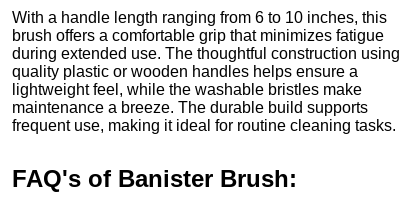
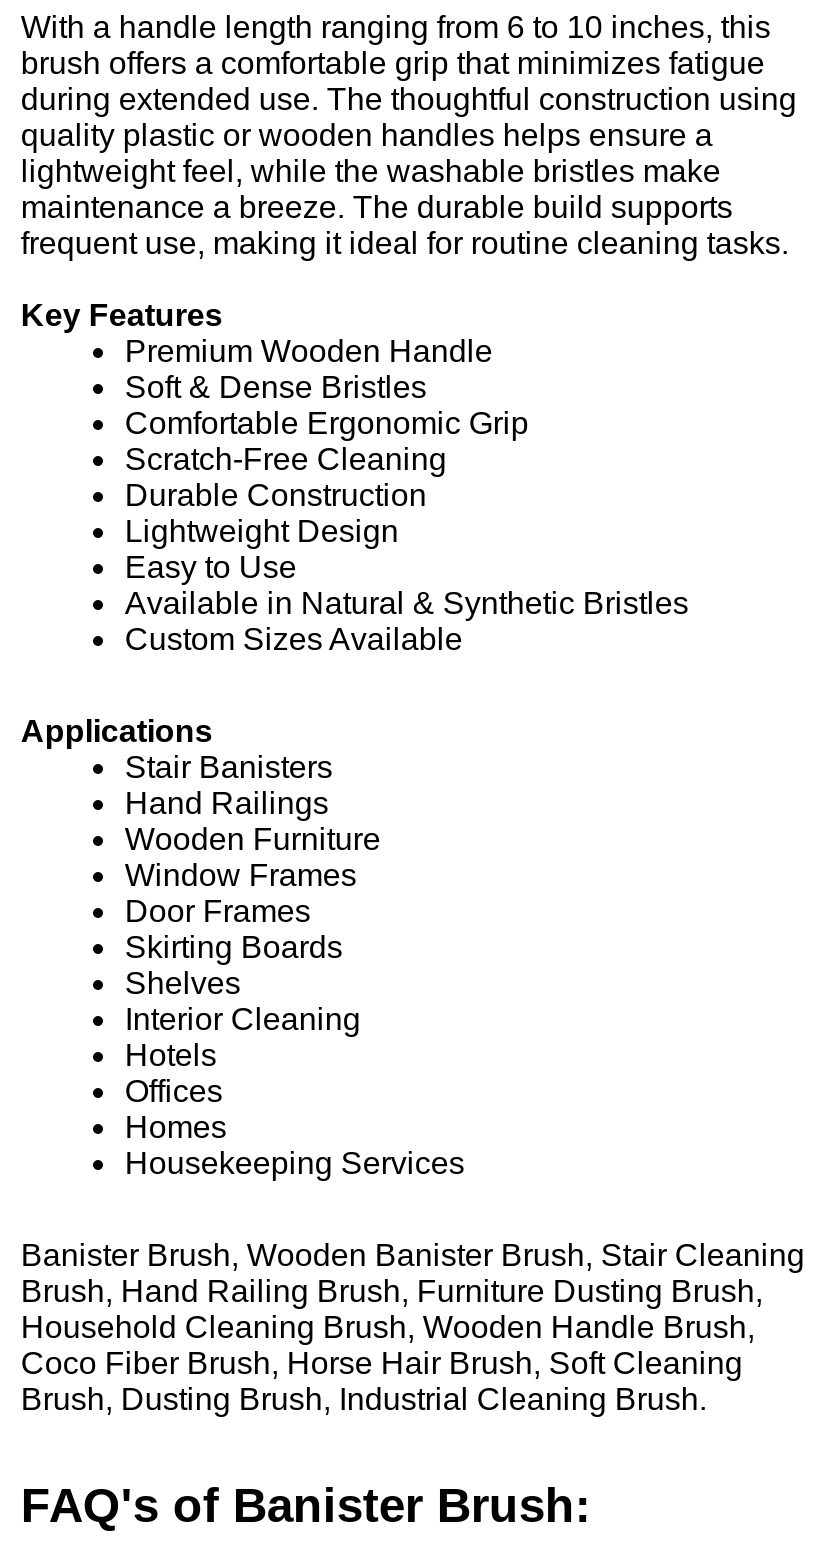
+ Key Features
+ Premium Wooden Handle
+ Soft & Dense Bristles
+ Comfortable Ergonomic Grip
+ Scratch-Free Cleaning
+ Durable Construction
+ Lightweight Design
+ Easy to Use
+ Available in Natural & Synthetic Bristles
+ Custom Sizes Available
+ Applications
+ Stair Banisters
+ Hand Railings
+ Wooden Furniture
+ Window Frames
+ Door Frames
+ Skirting Boards
+ Shelves
+ Interior Cleaning
+ Hotels
+ Offices
+ Homes
+ Housekeeping Services
+ Banister Brush, Wooden Banister Brush, Stair Cleaning
+ Brush, Hand Railing Brush, Furniture Dusting Brush,
+ Household Cleaning Brush, Wooden Handle Brush,
+ Coco Fiber Brush, Horse Hair Brush, Soft Cleaning
+ Brush, Dusting Brush, Industrial Cleaning Brush.
